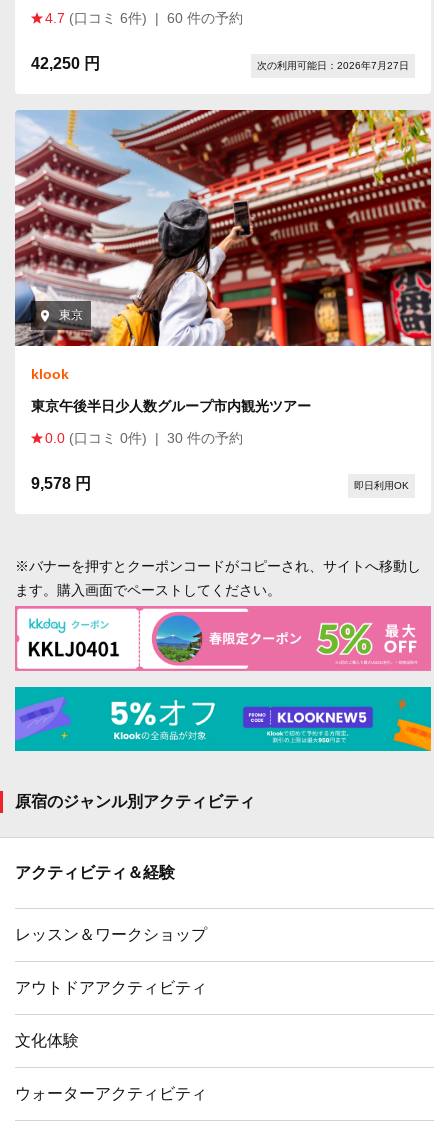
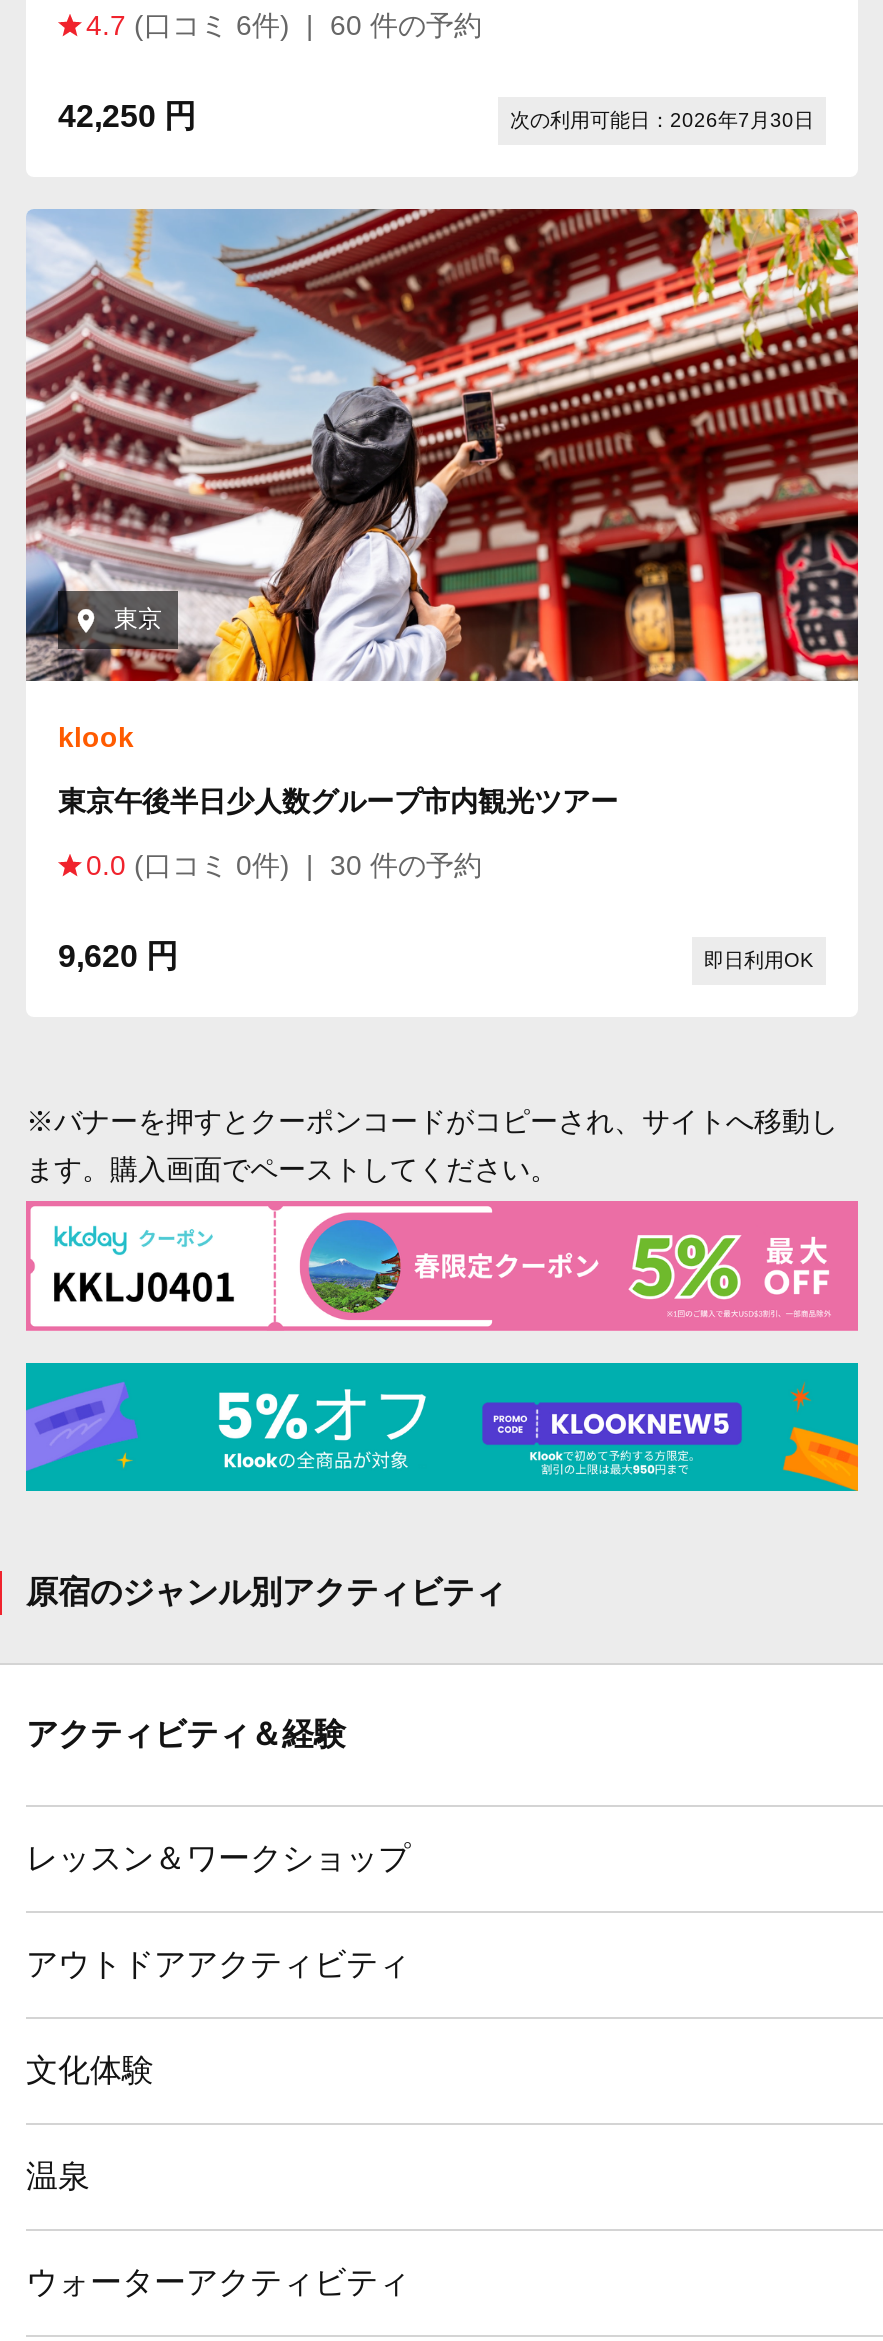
- 次の利用可能日：2026年7月27日
+ 次の利用可能日：2026年7月30日

- 9,578 円
+ 9,620 円

+ 温泉
